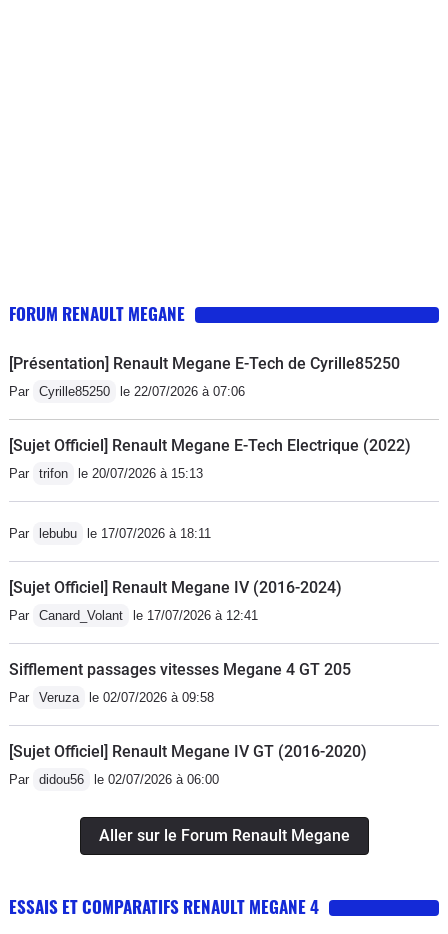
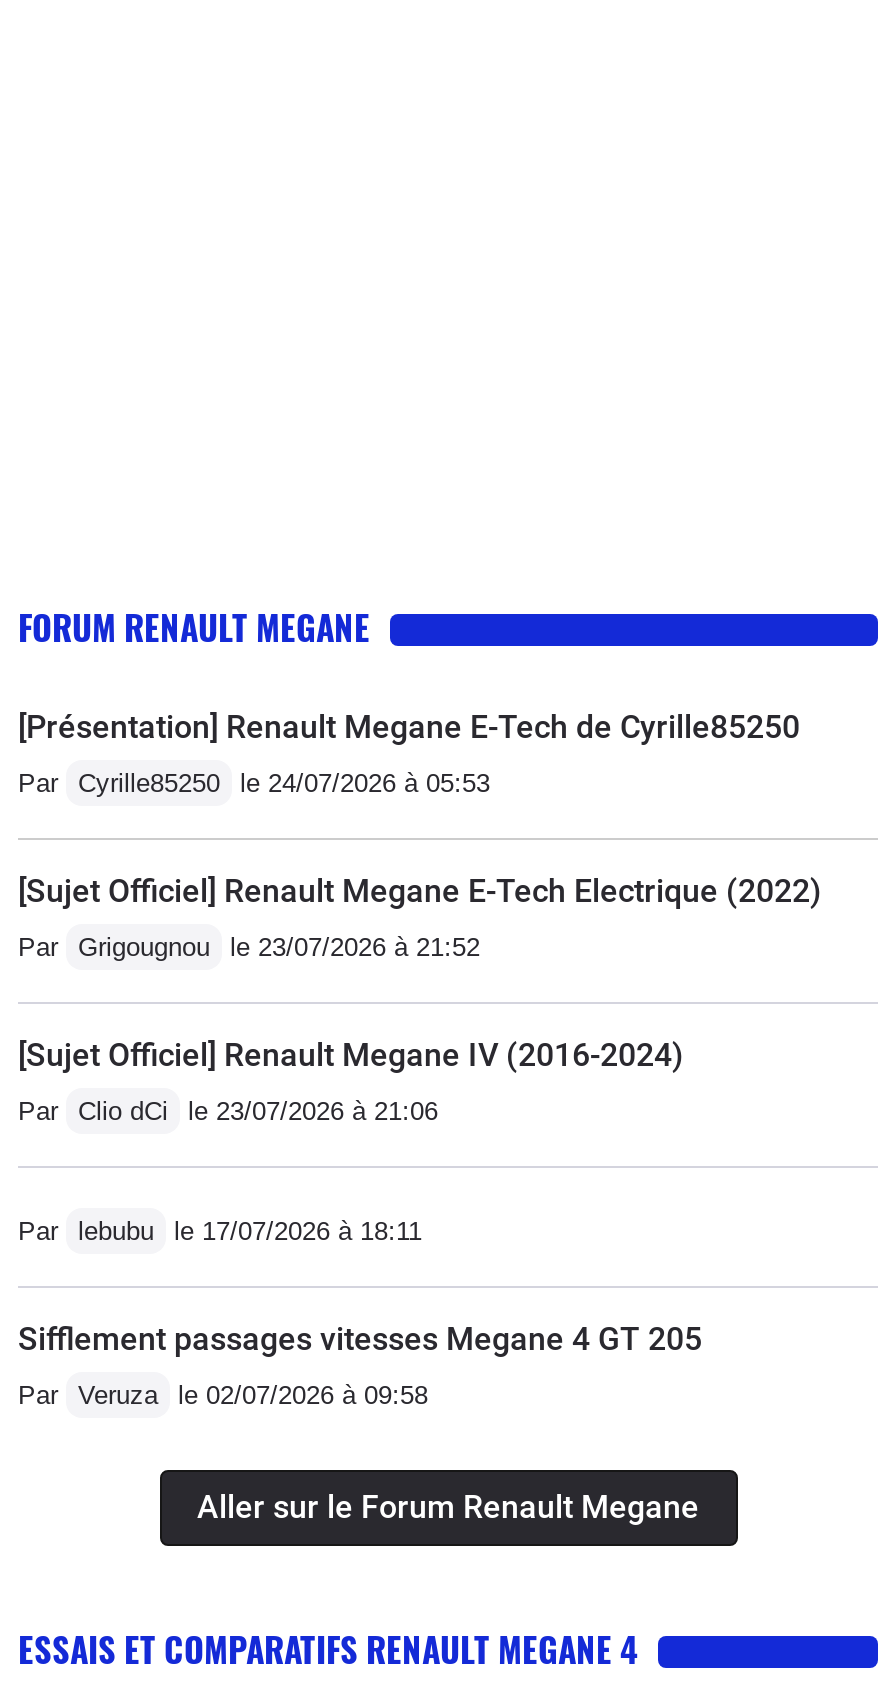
- Par Cyrille85250 le 22/07/2026 à 07:06
+ Par Cyrille85250 le 24/07/2026 à 05:53

- Par trifon le 20/07/2026 à 15:13
+ Par Grigougnou le 23/07/2026 à 21:52
+ Par Clio dCi le 23/07/2026 à 21:06

moved down: Par lebubu le 17/07/2026 à 18:11

moved up: [Sujet Officiel] Renault Megane IV (2016-2024)

- Par Canard_Volant le 17/07/2026 à 12:41

- [Sujet Officiel] Renault Megane IV GT (2016-2020)
- Par didou56 le 02/07/2026 à 06:00
